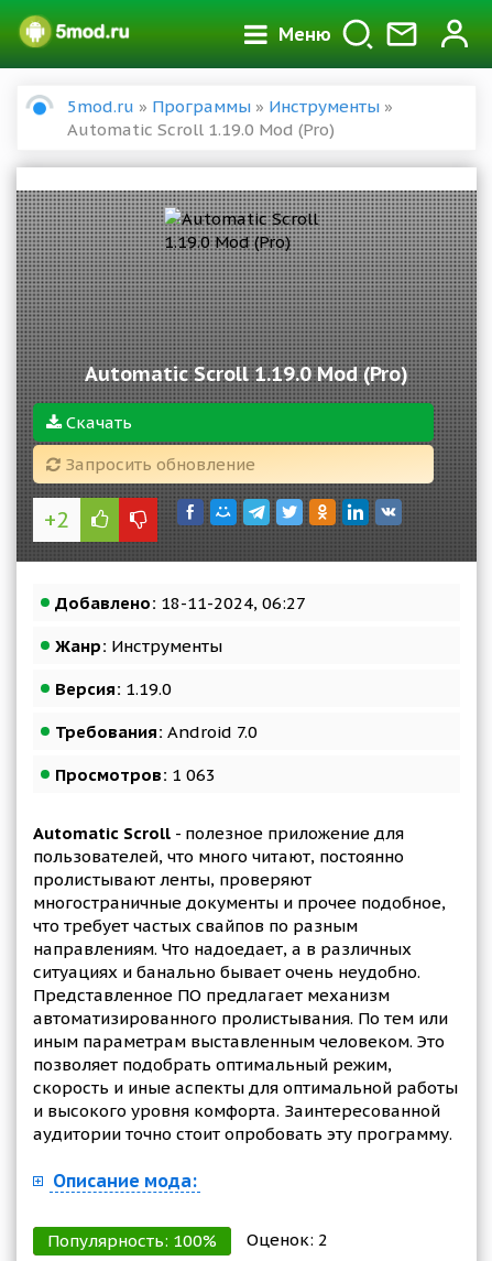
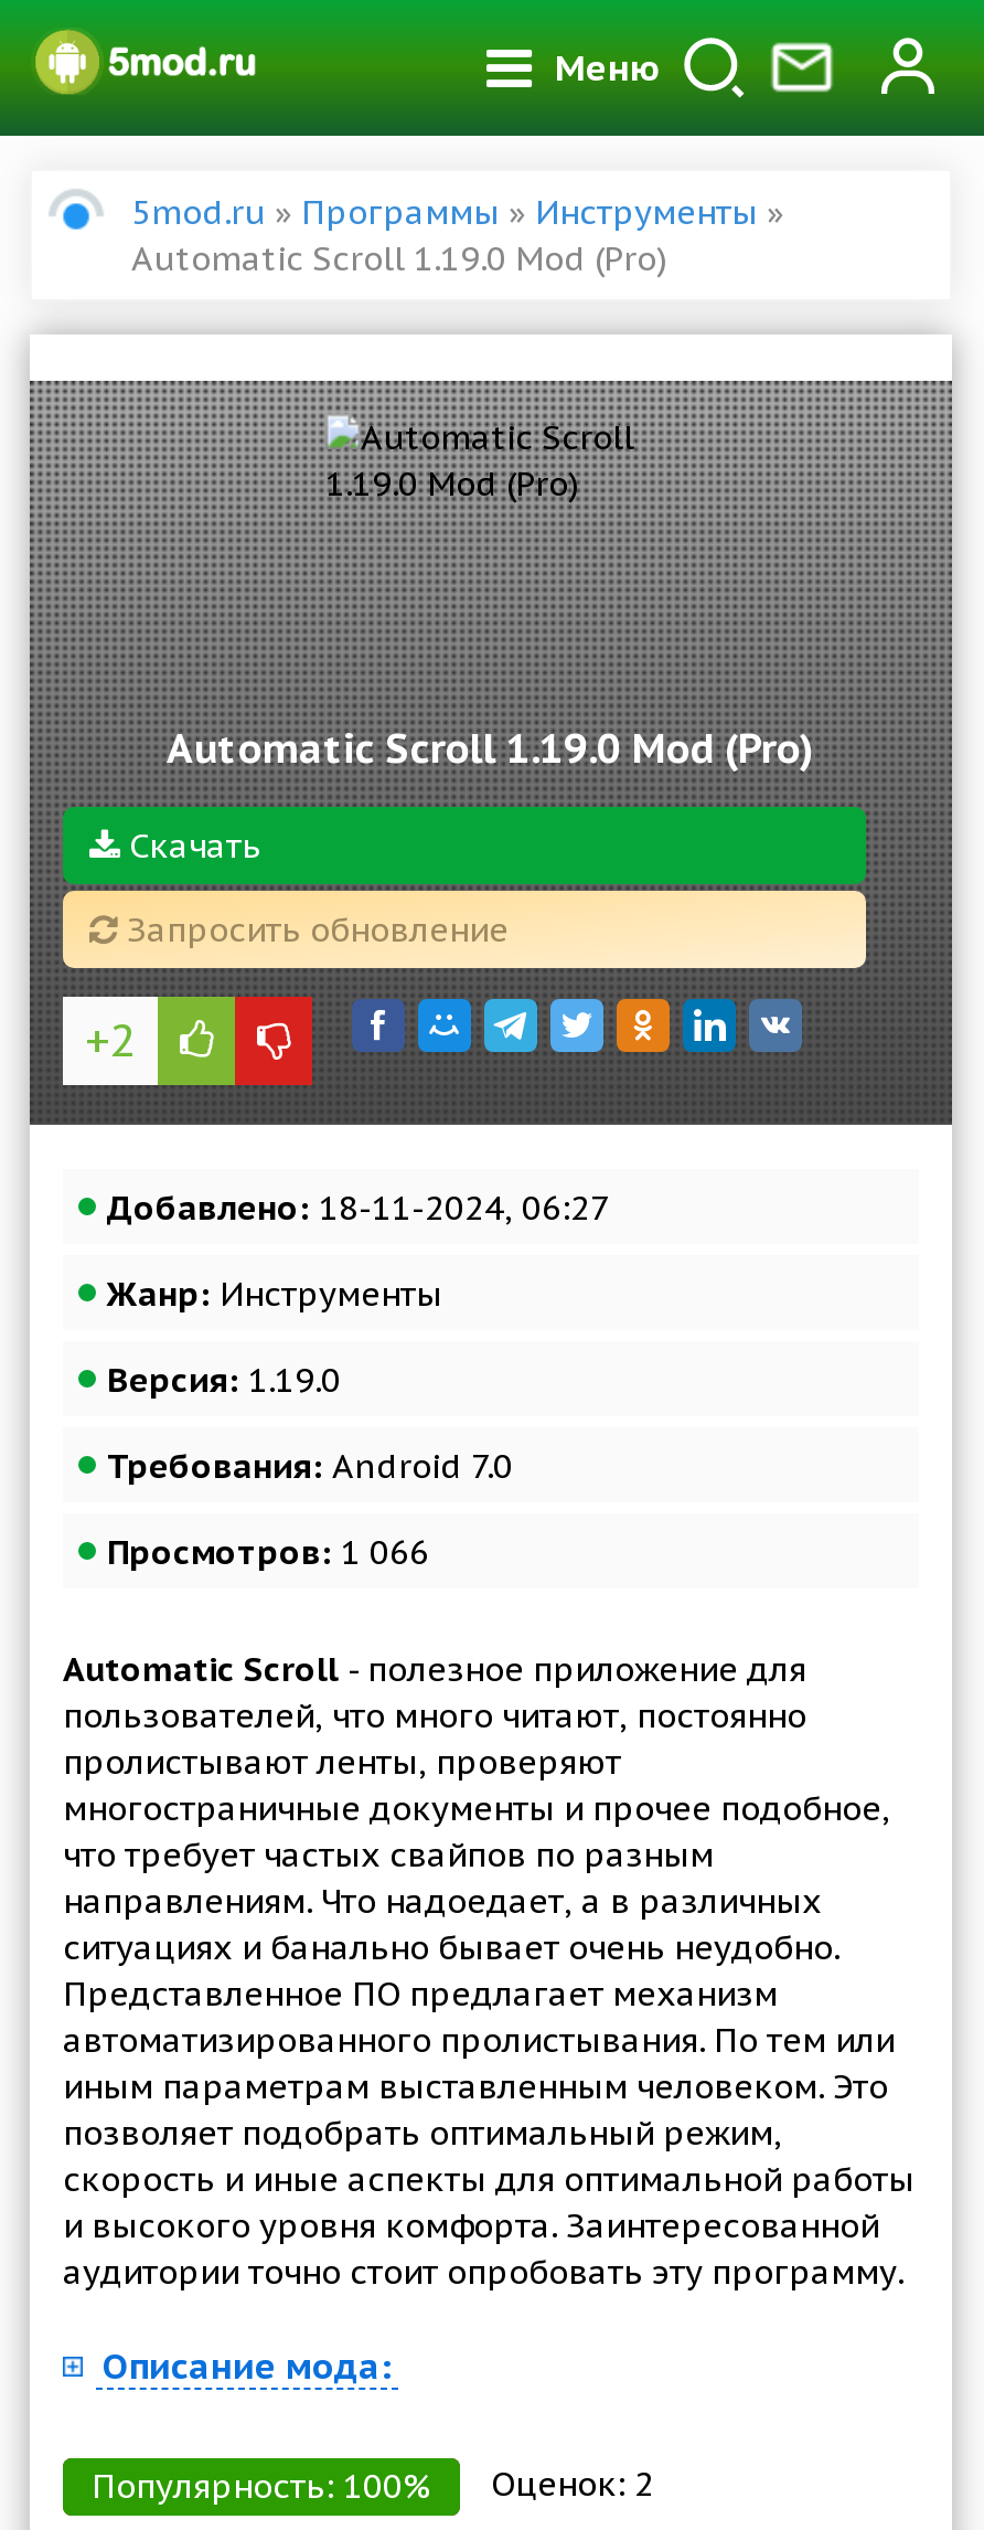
- Просмотров: 1 063
+ Просмотров: 1 066
